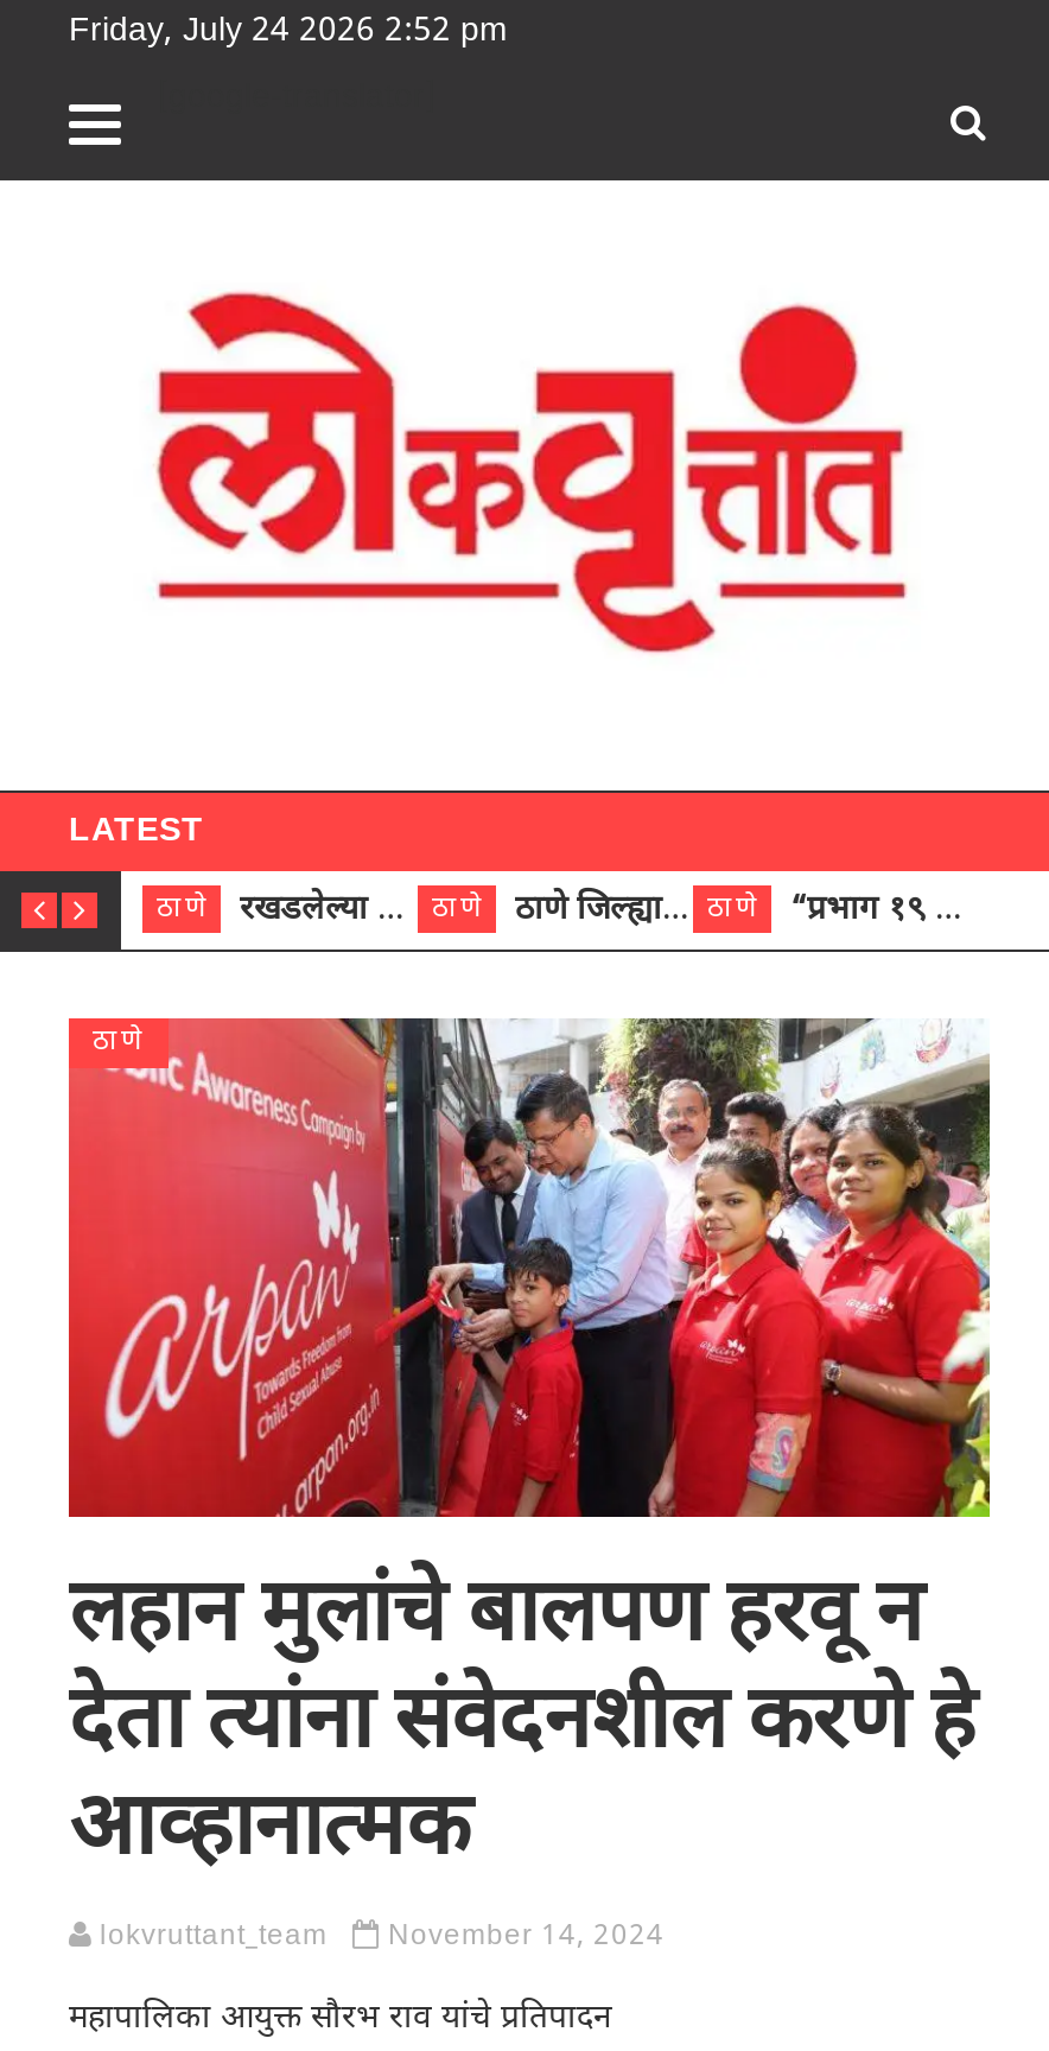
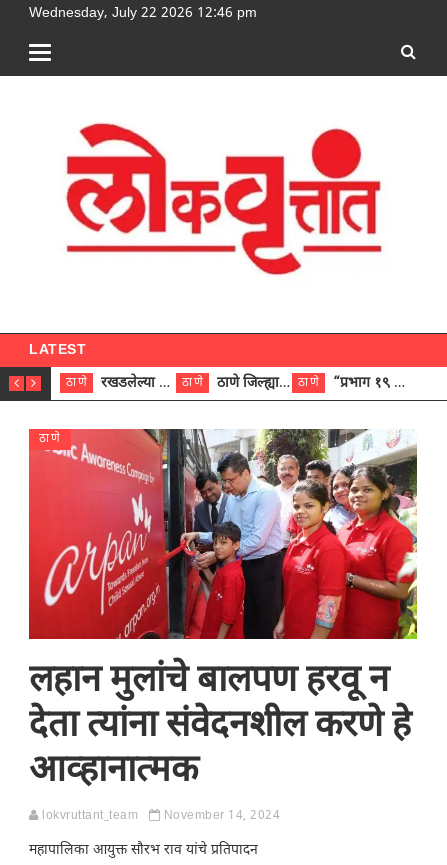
- Friday, July 24 2026 2:52 pm
+ Wednesday, July 22 2026 12:46 pm
